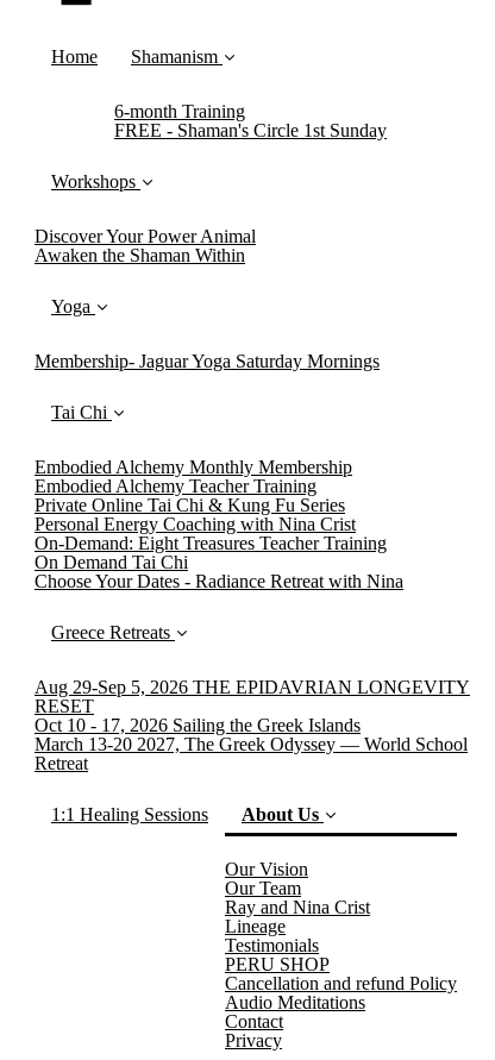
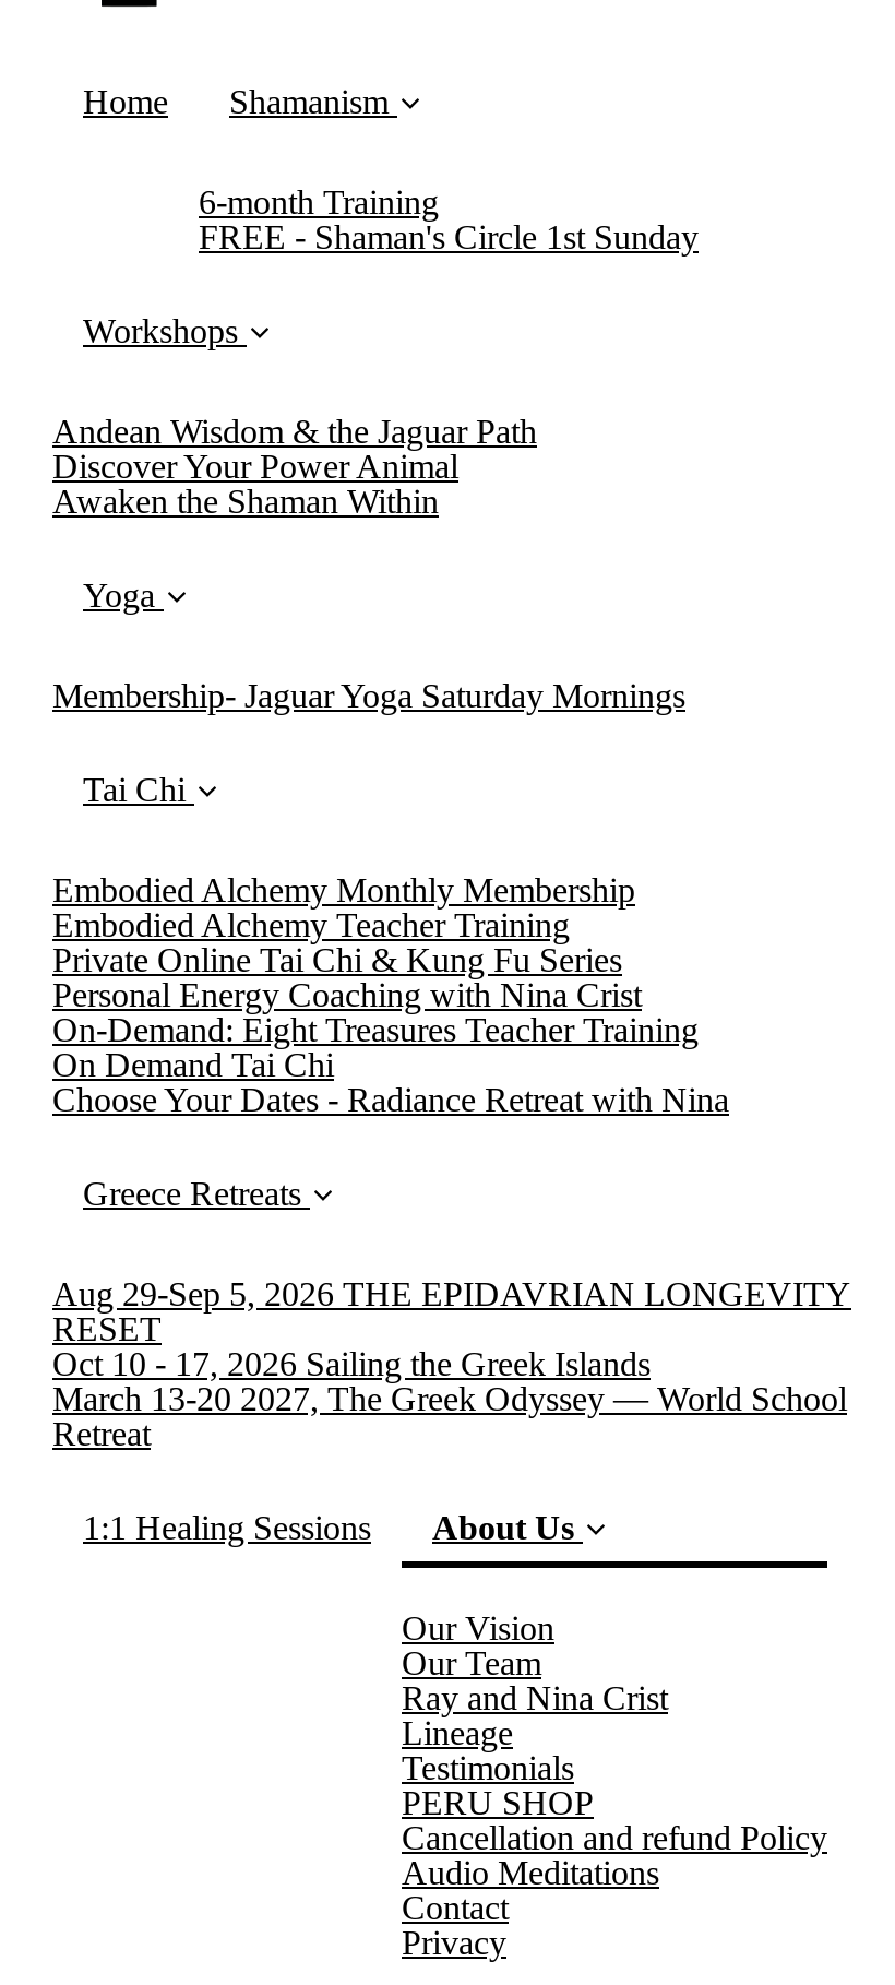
+ Andean Wisdom & the Jaguar Path
